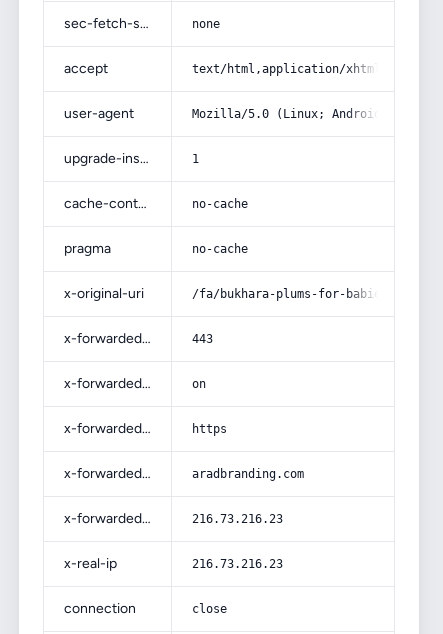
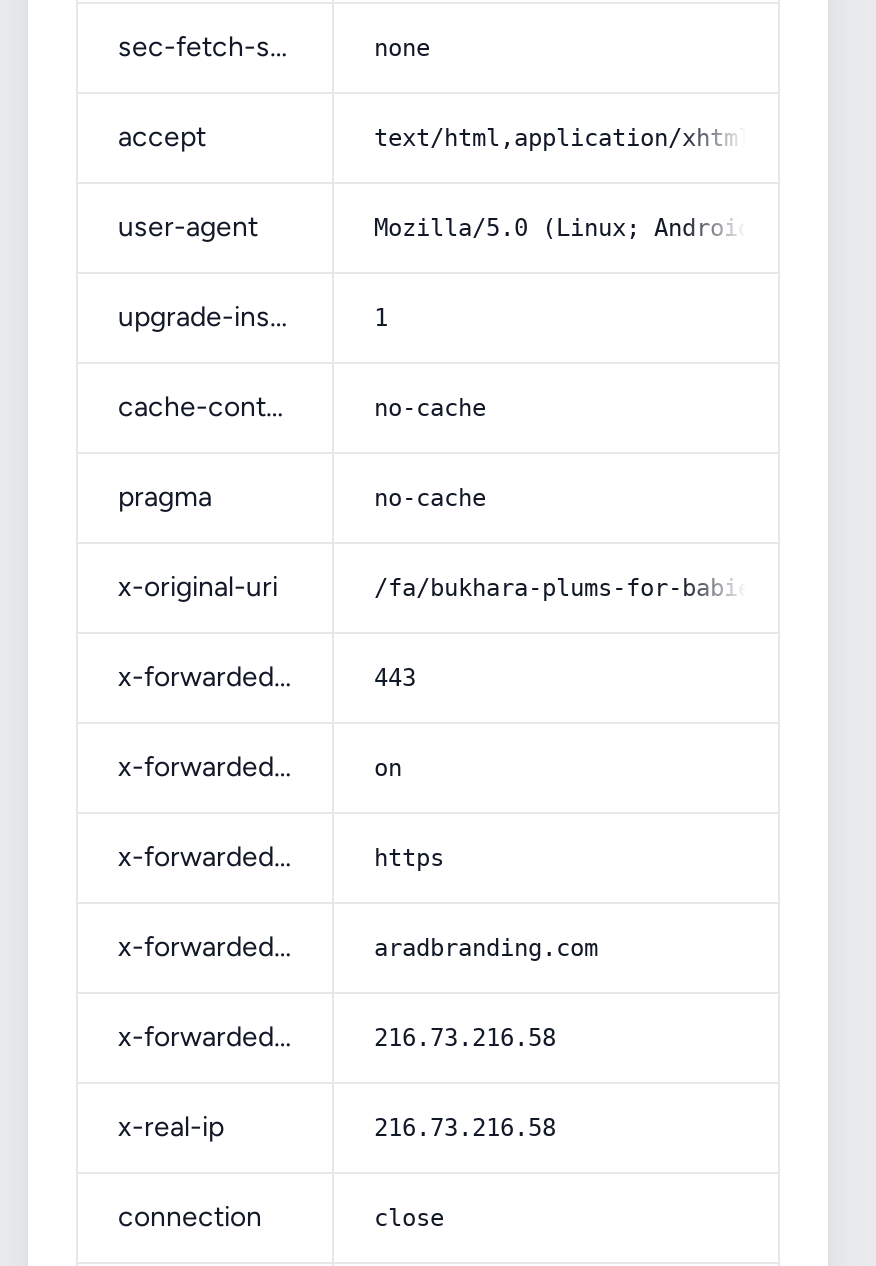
- 216.73.216.23
+ 216.73.216.58

- 216.73.216.23
+ 216.73.216.58
